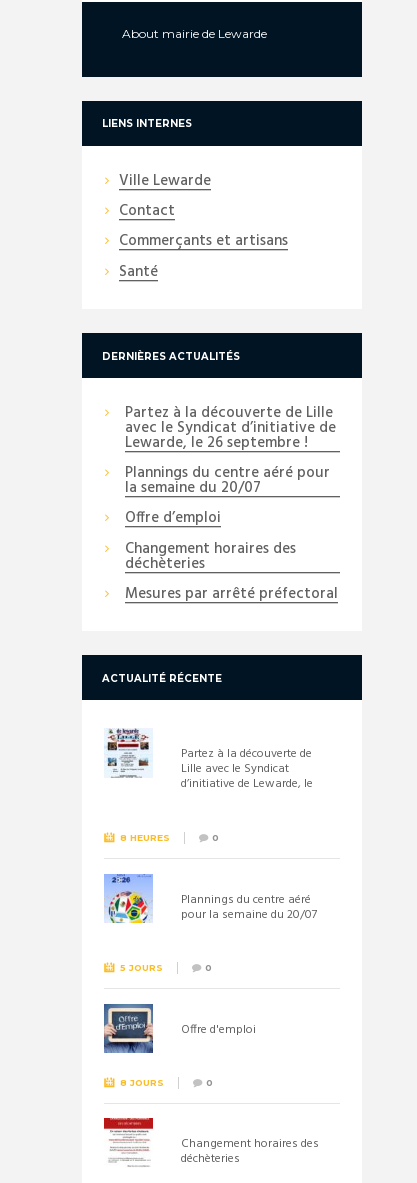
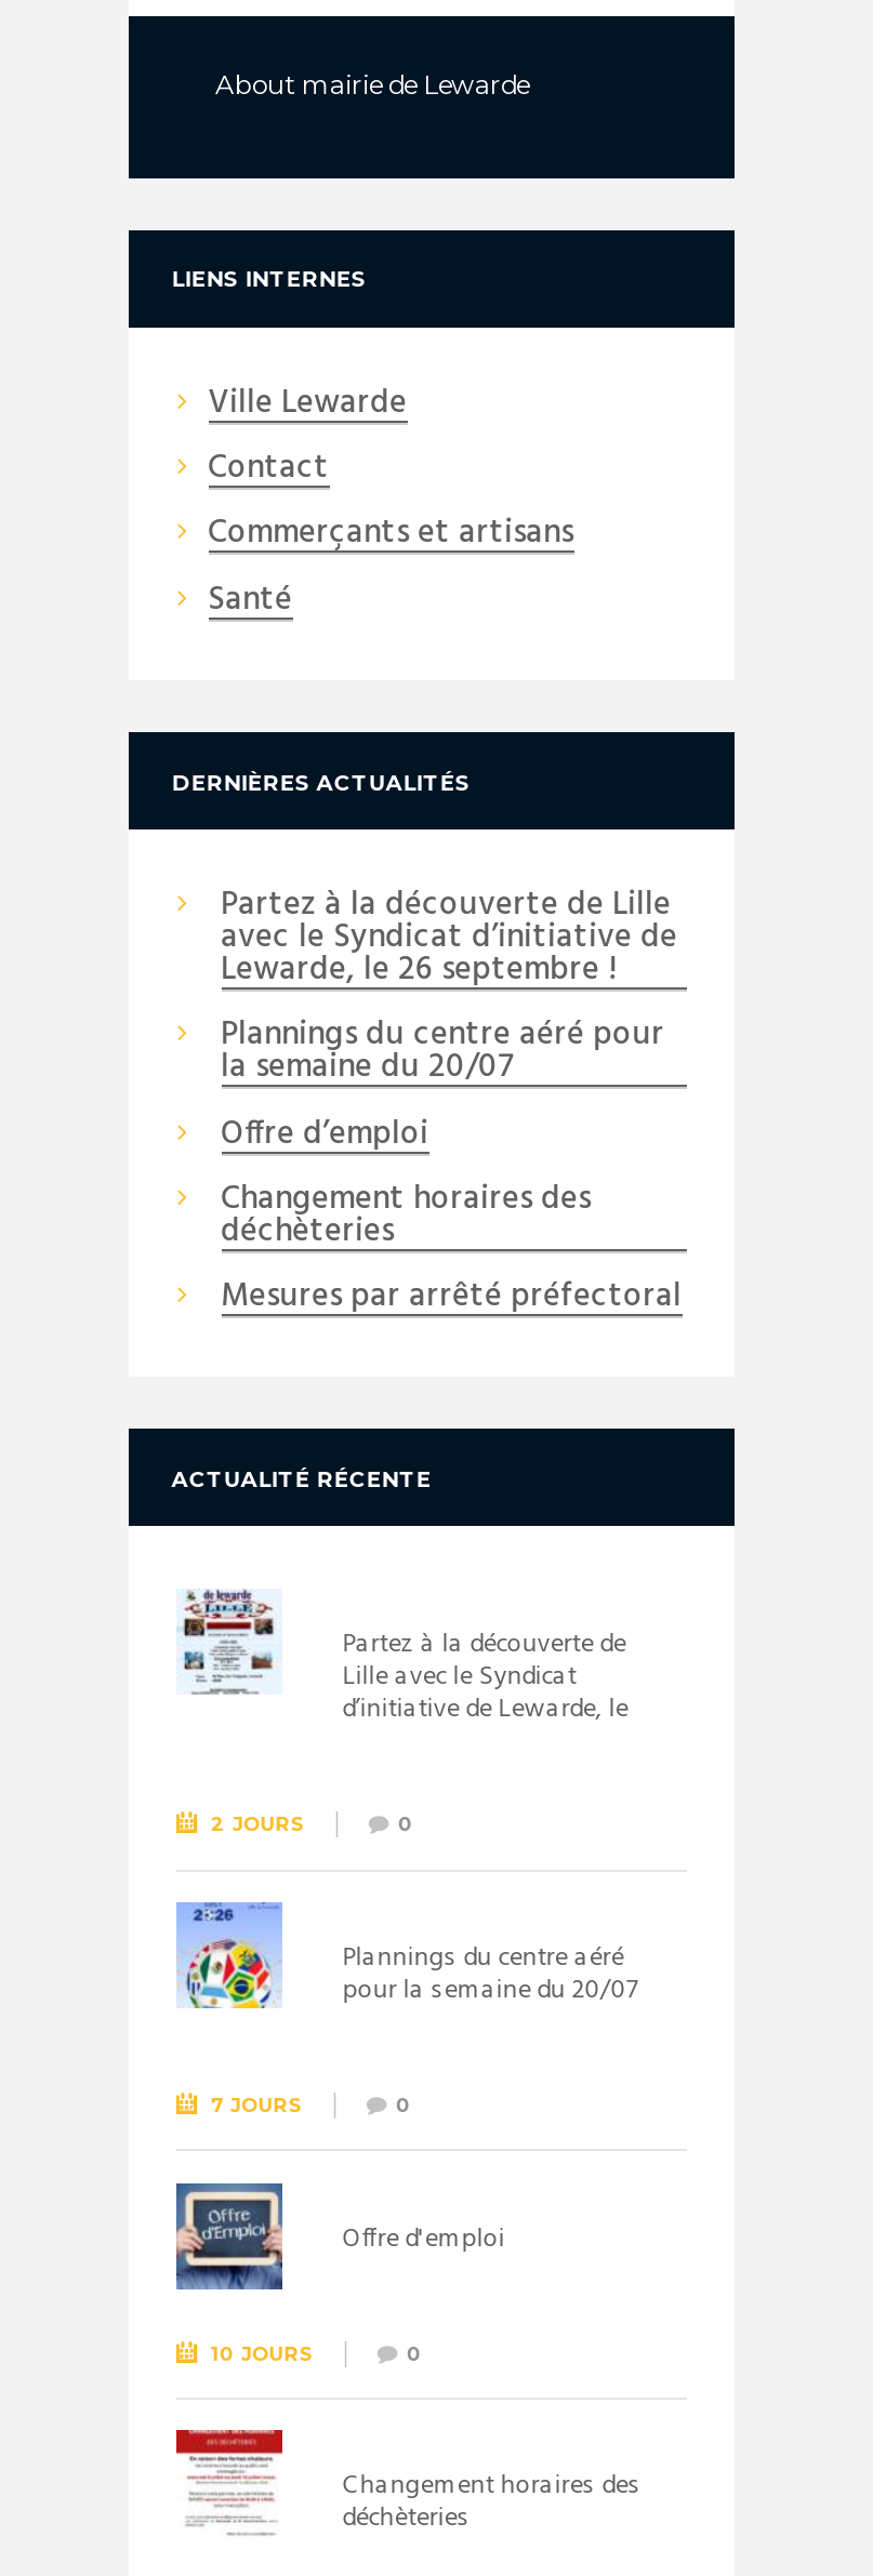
- 8 HEURES
+ 2 JOURS

- 5 JOURS
+ 7 JOURS

- 8 JOURS
+ 10 JOURS
